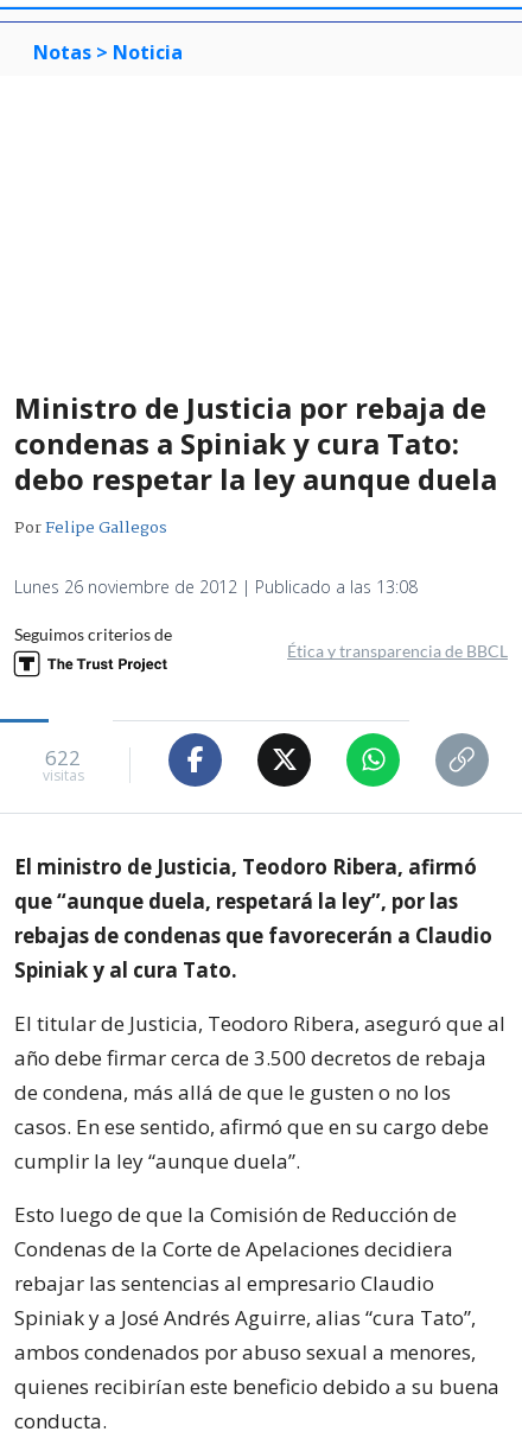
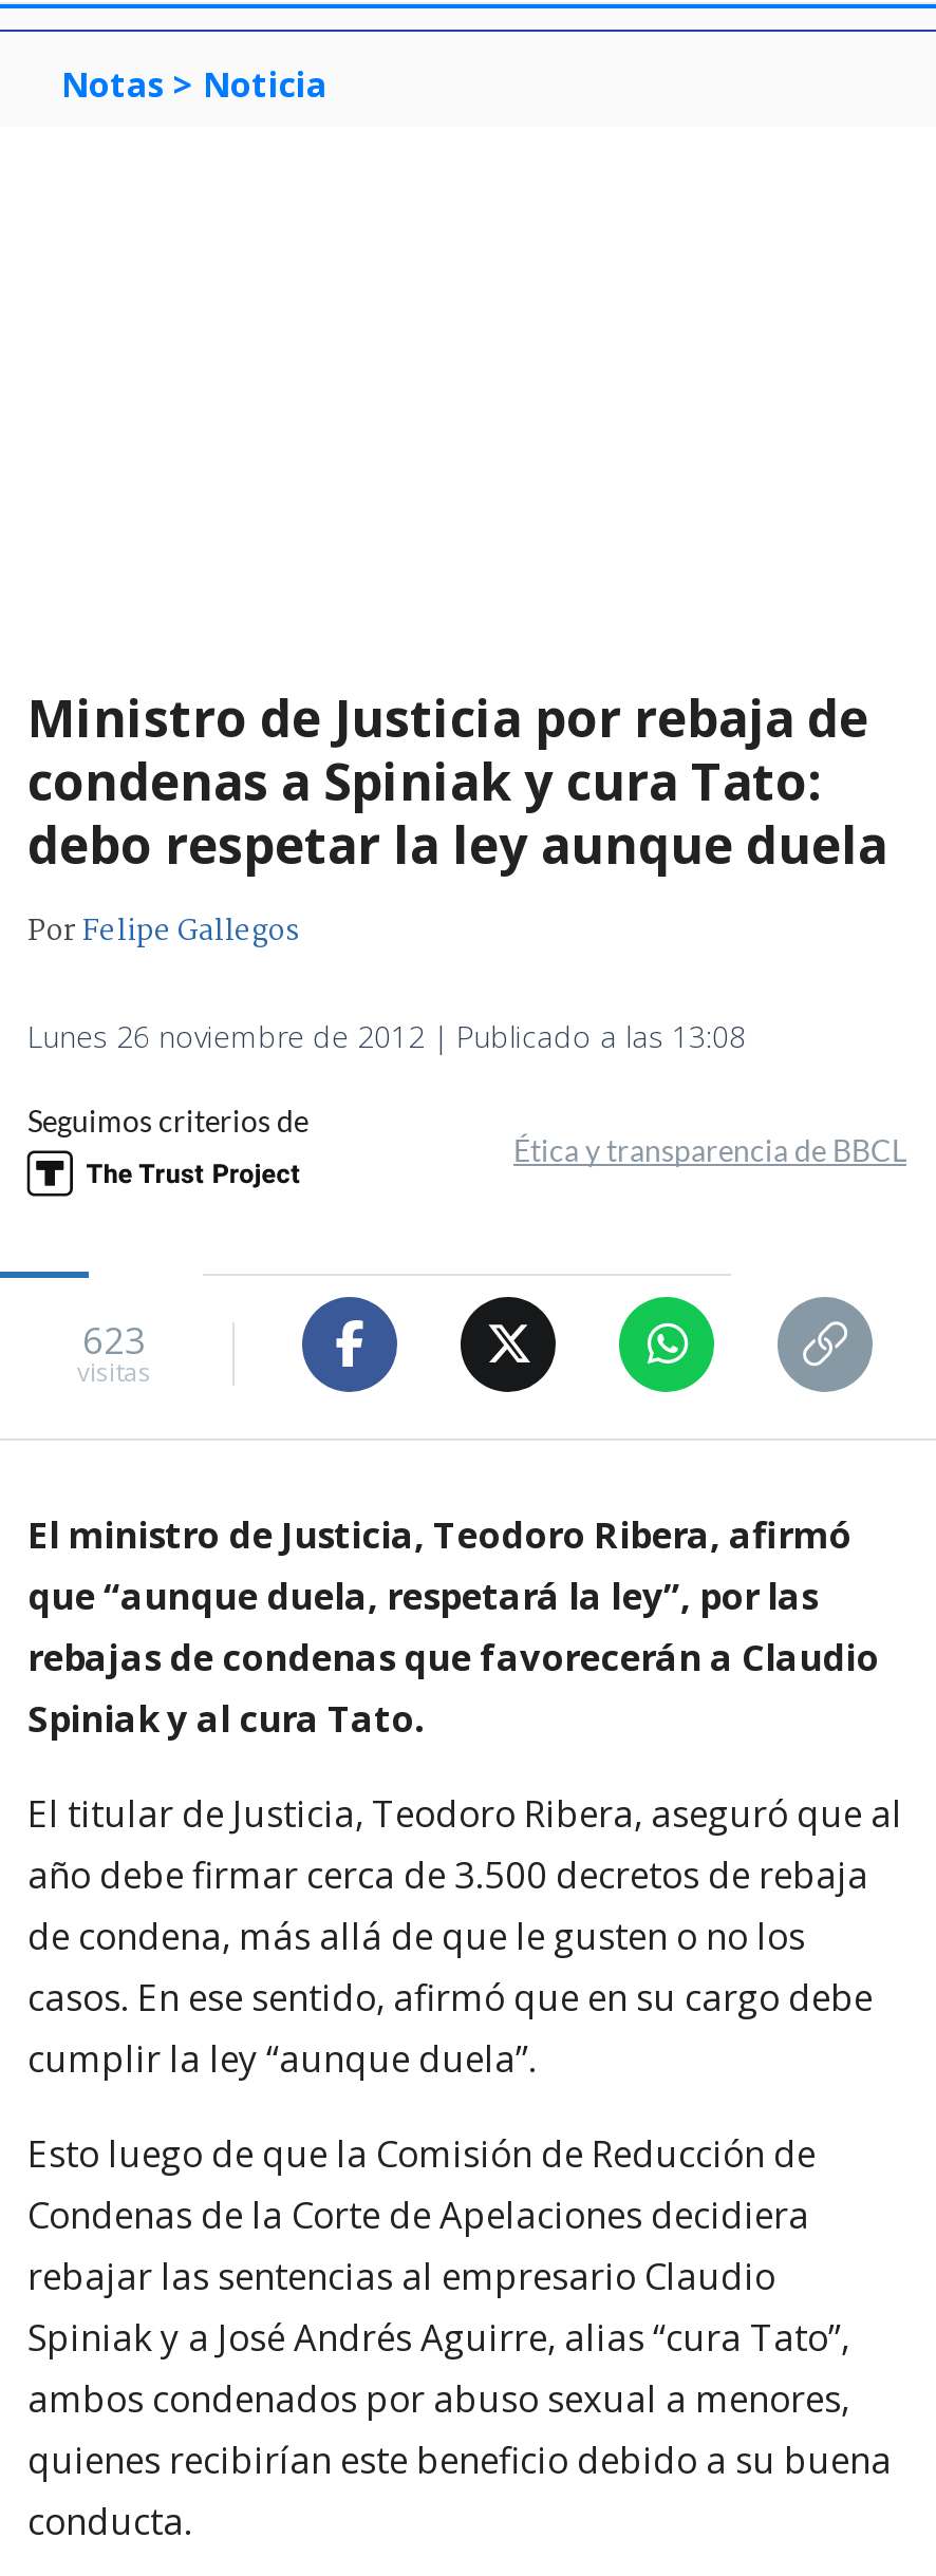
- 622
+ 623
